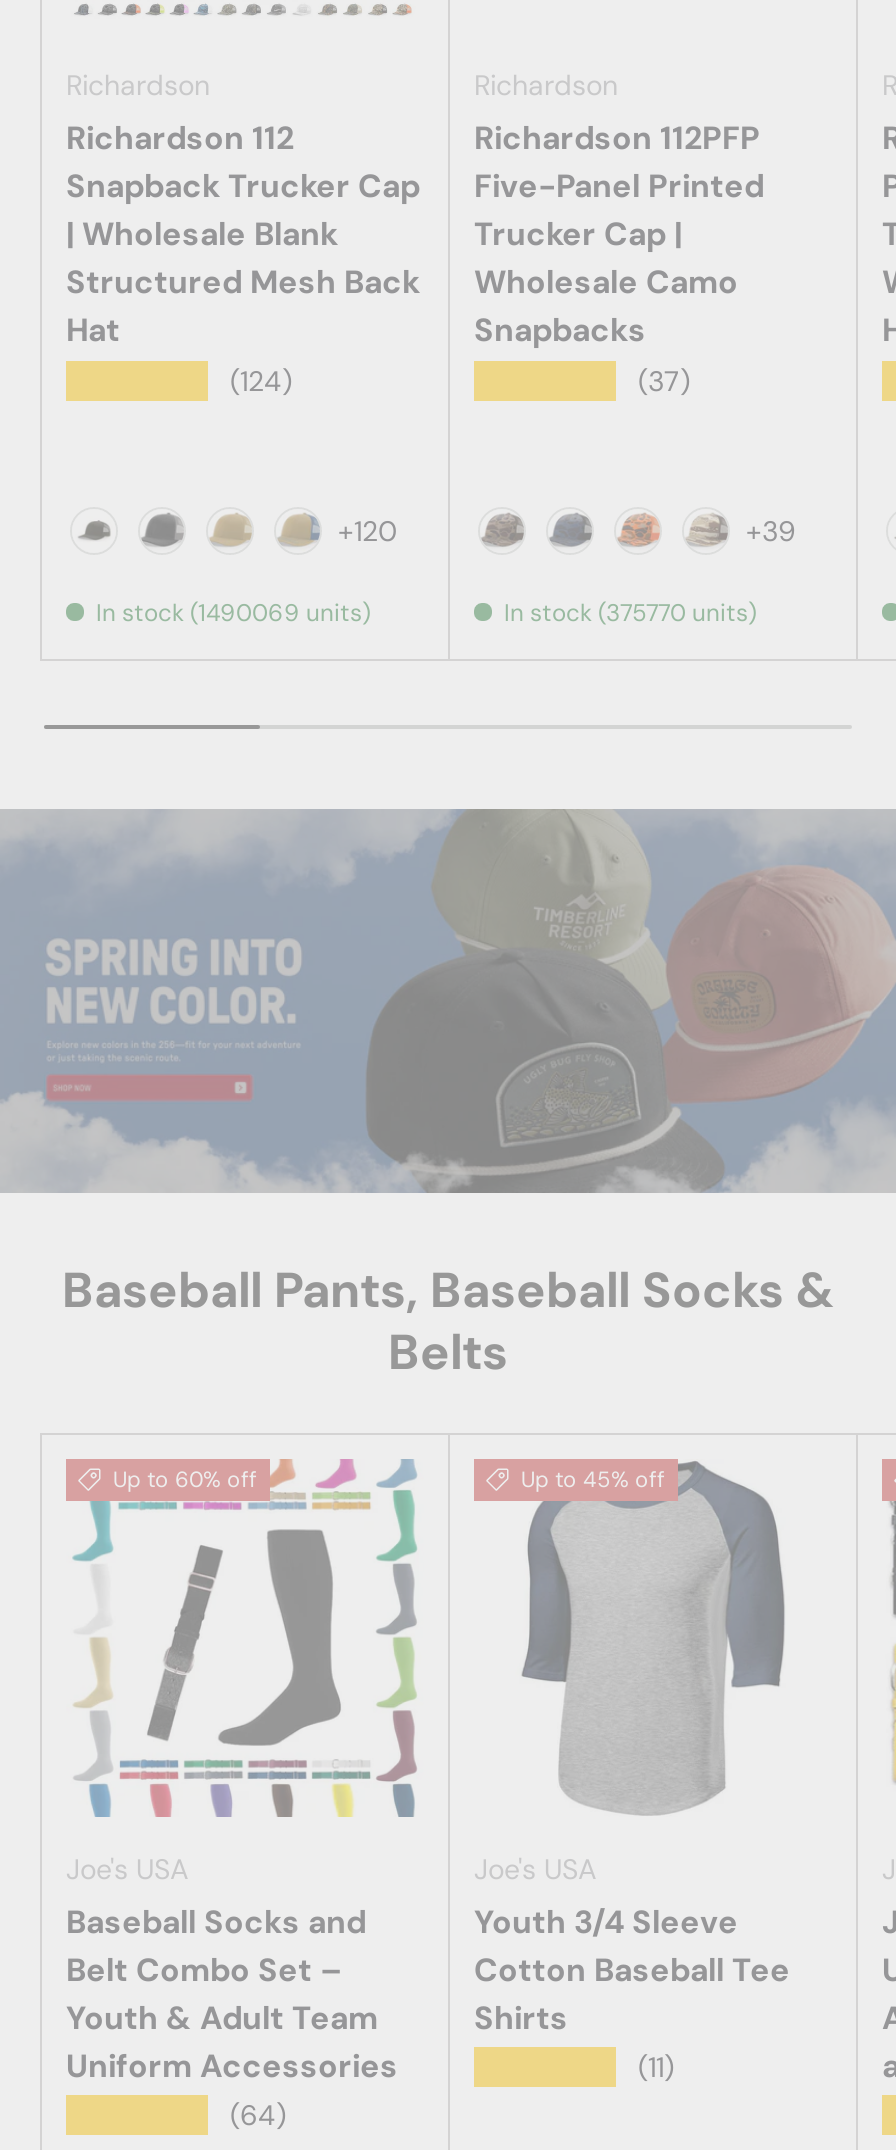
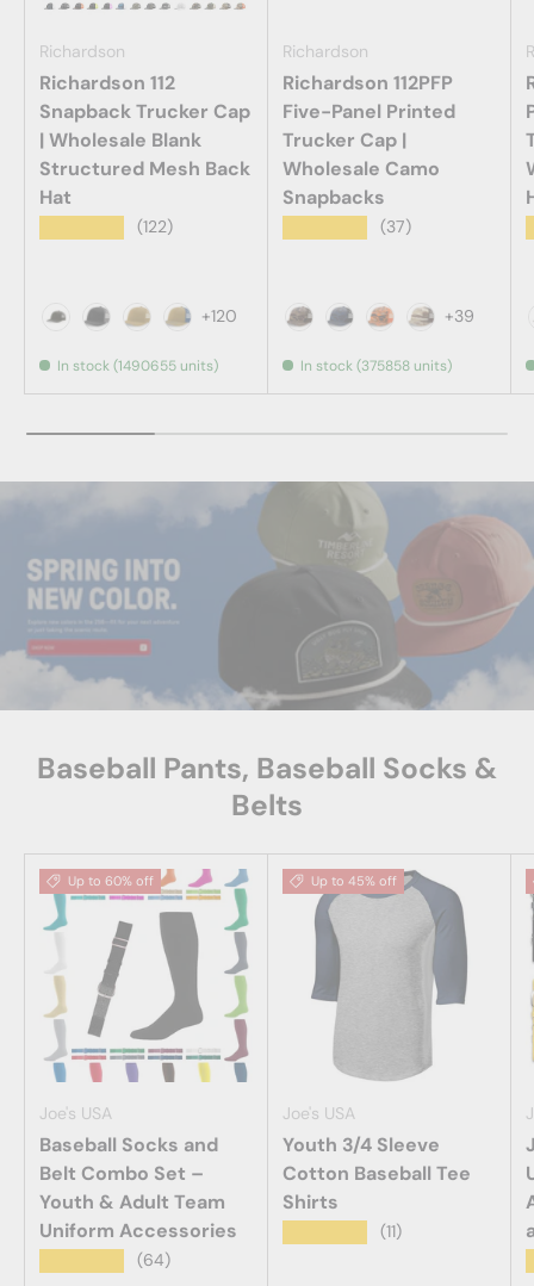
- (124)
+ (122)

- In stock (1490069 units)
+ In stock (1490655 units)

- In stock (375770 units)
+ In stock (375858 units)
